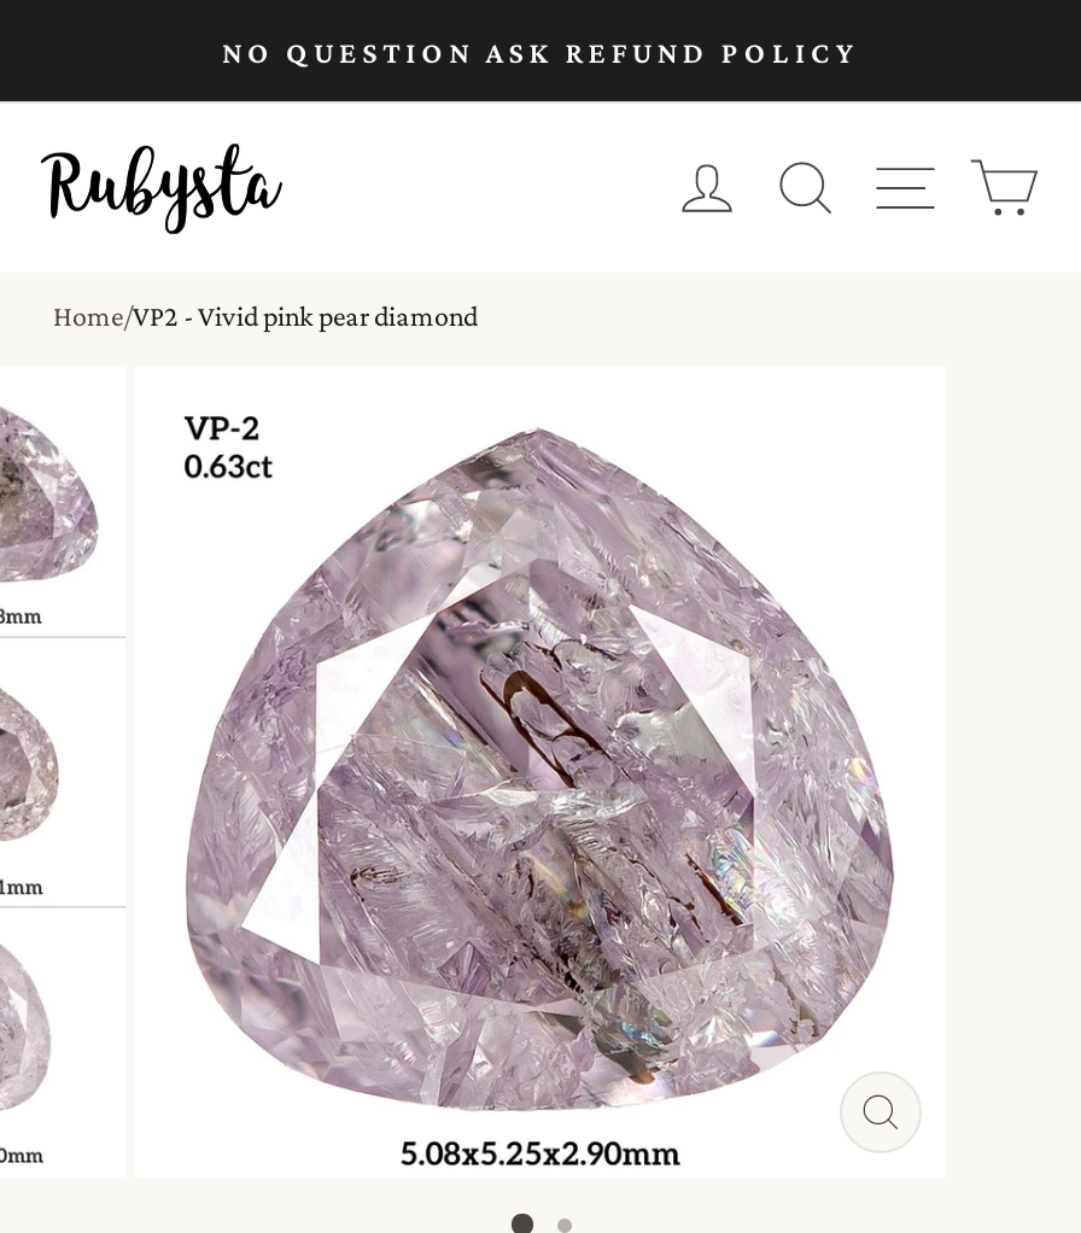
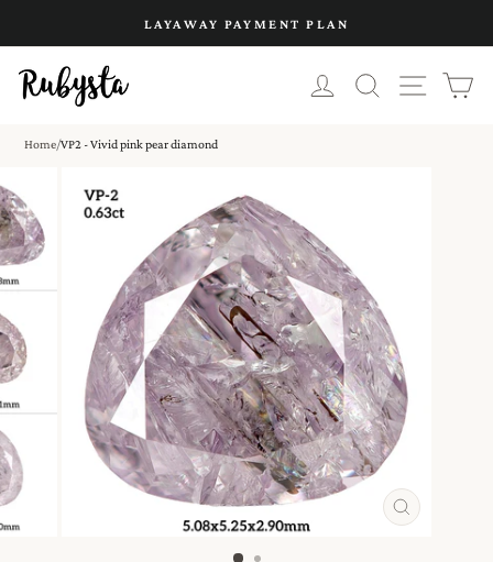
- NO QUESTION ASK REFUND POLICY
+ LAYAWAY PAYMENT PLAN
